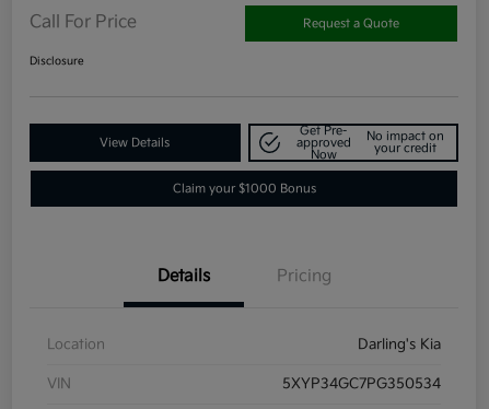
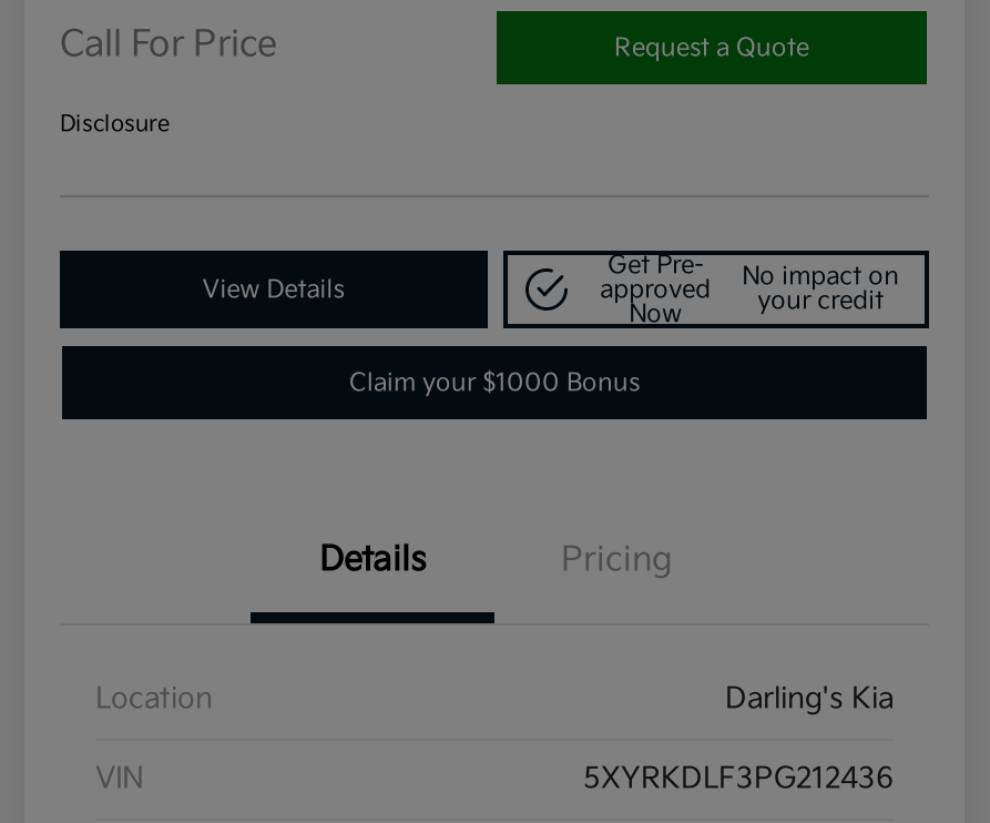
- 5XYP34GC7PG350534
+ 5XYRKDLF3PG212436
